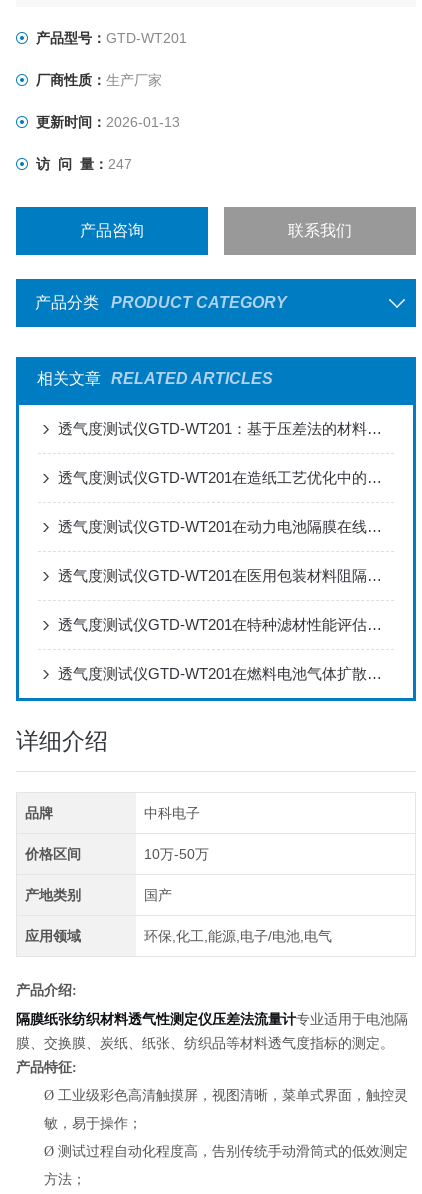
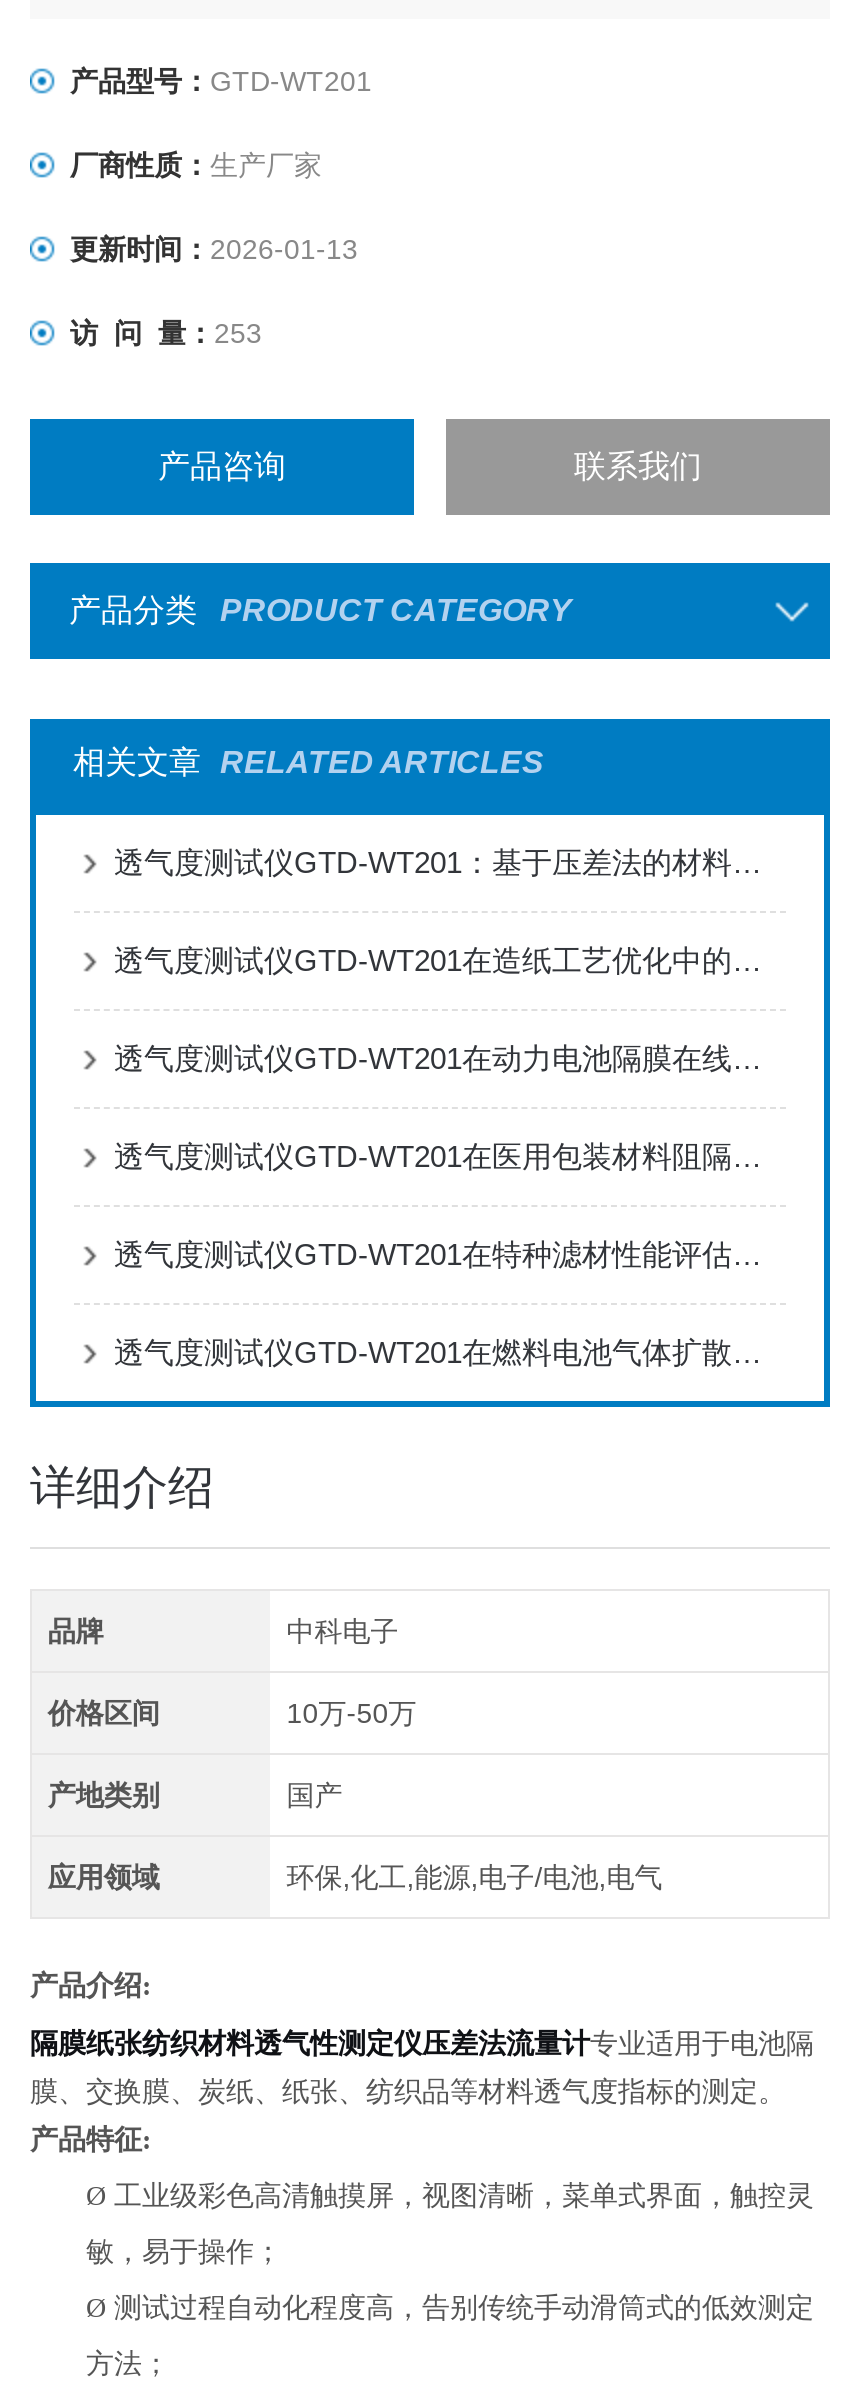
- 访 问 量：247
+ 访 问 量：253
